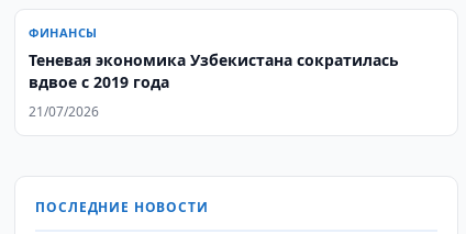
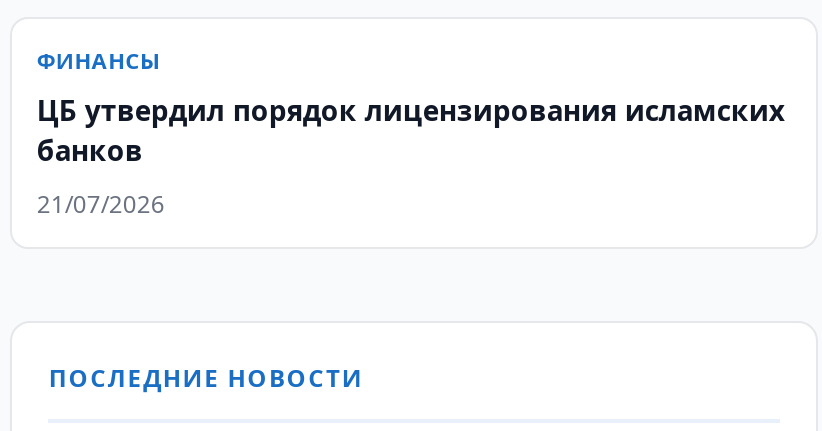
- Теневая экономика Узбекистана сократилась
- вдвое с 2019 года
+ ЦБ утвердил порядок лицензирования исламских
+ банков
